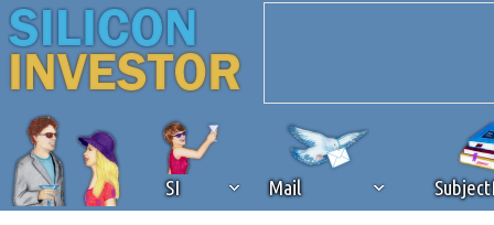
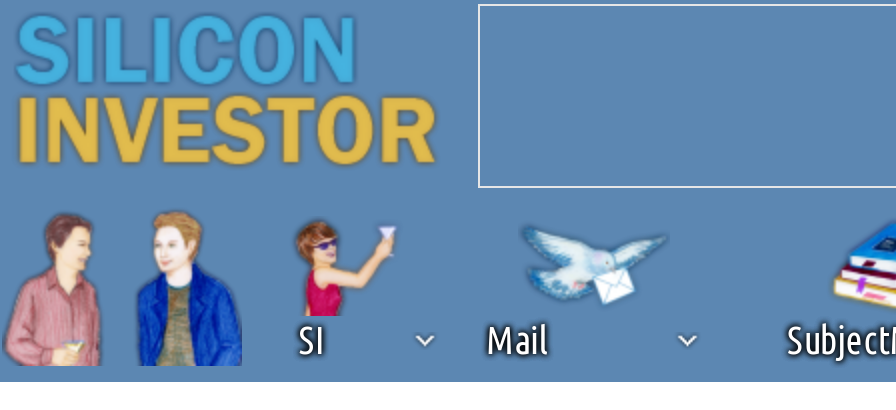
- [image]
+ [image]

- [image]
+ [image]
